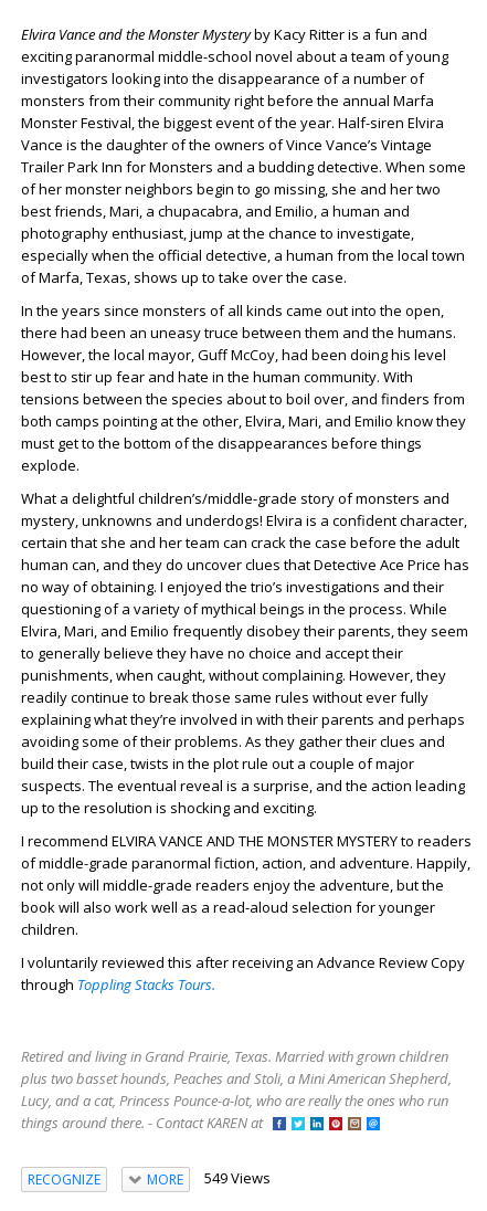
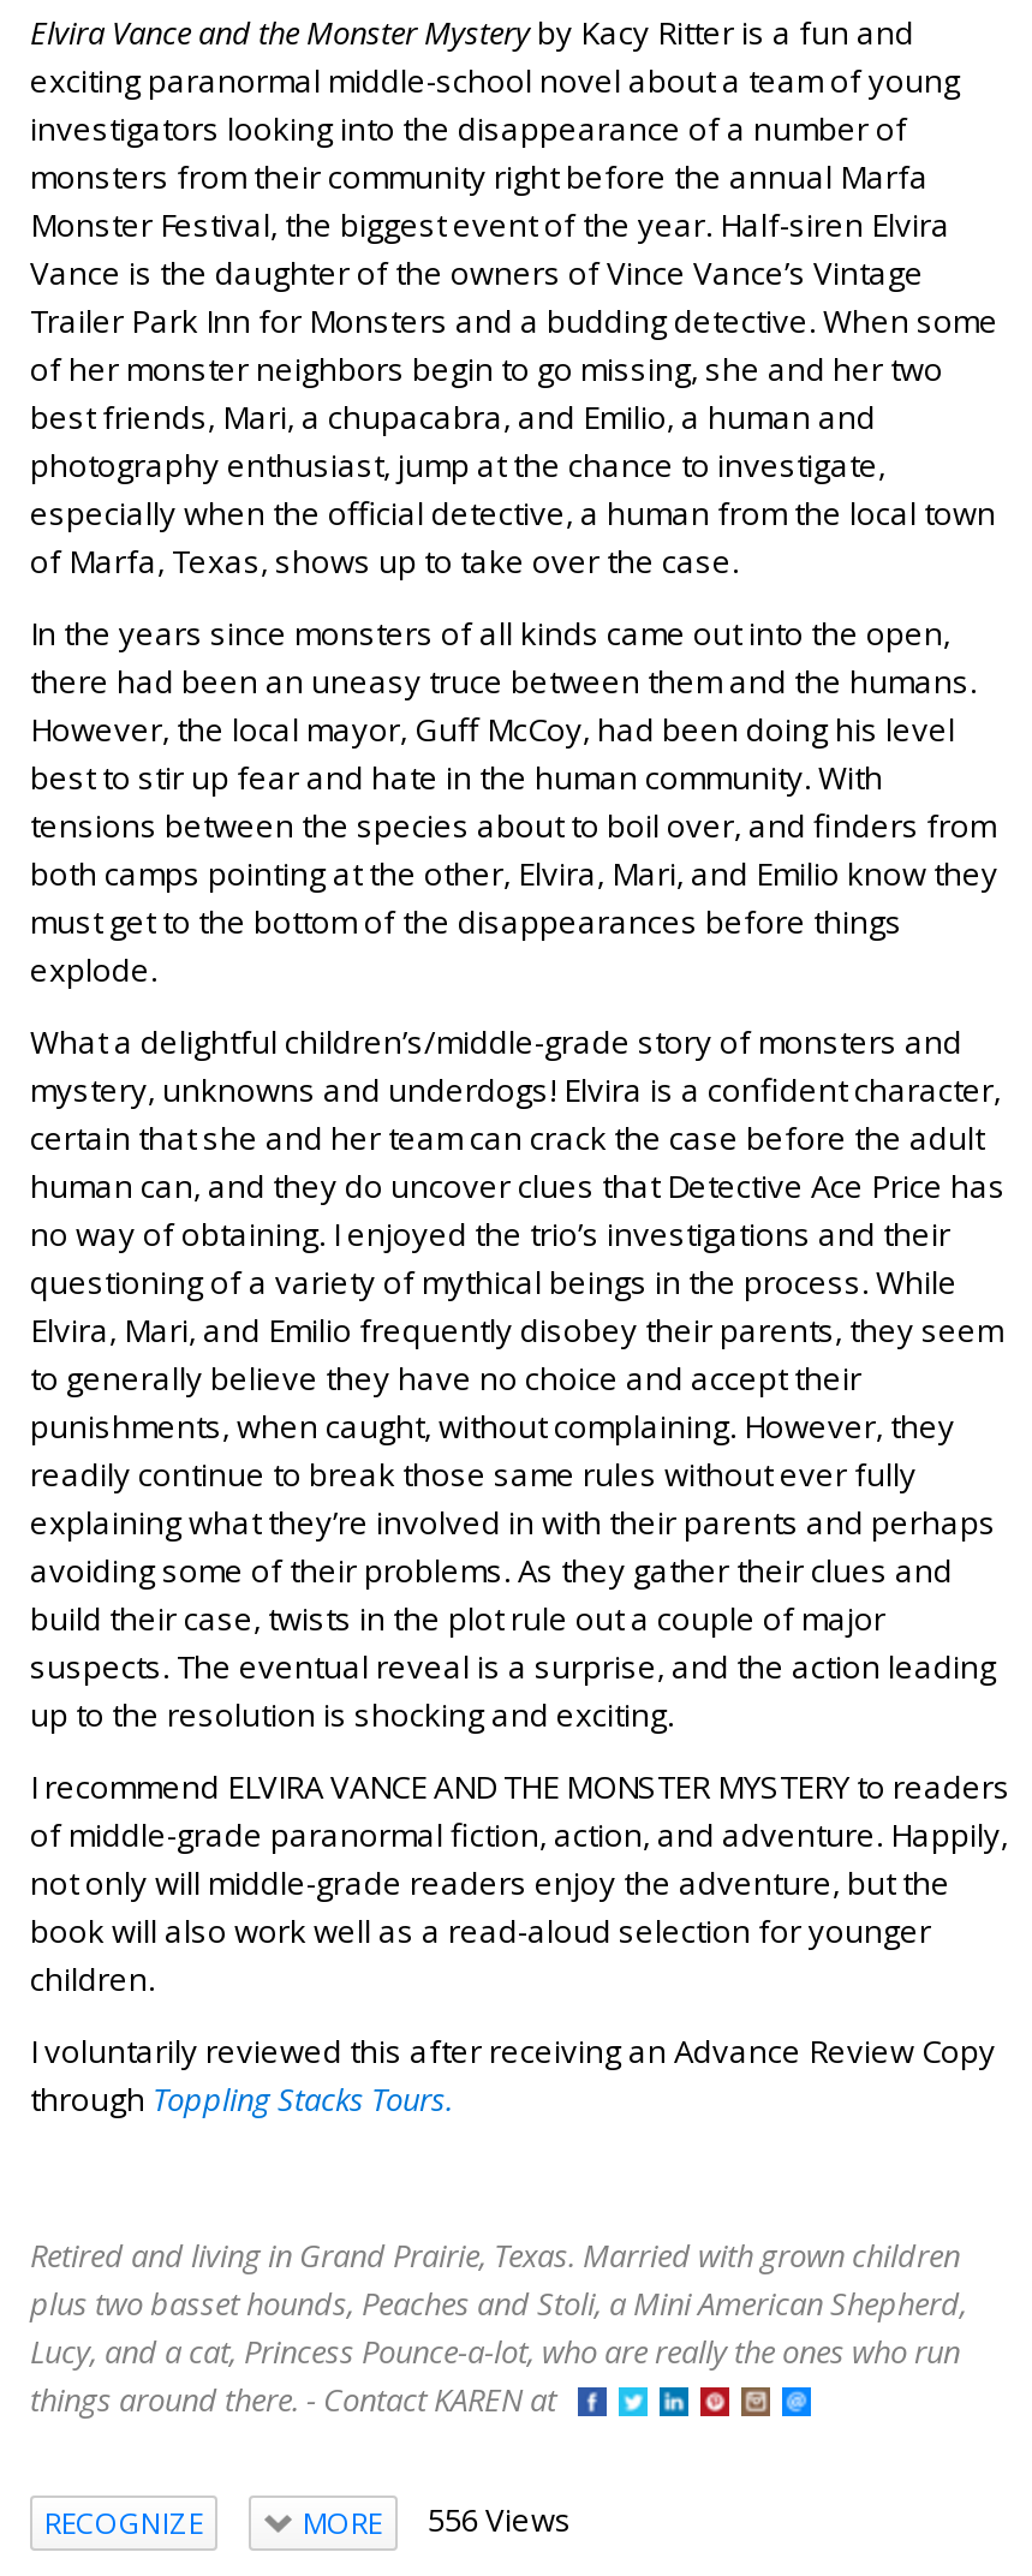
- MORE 549 Views
+ MORE 556 Views
